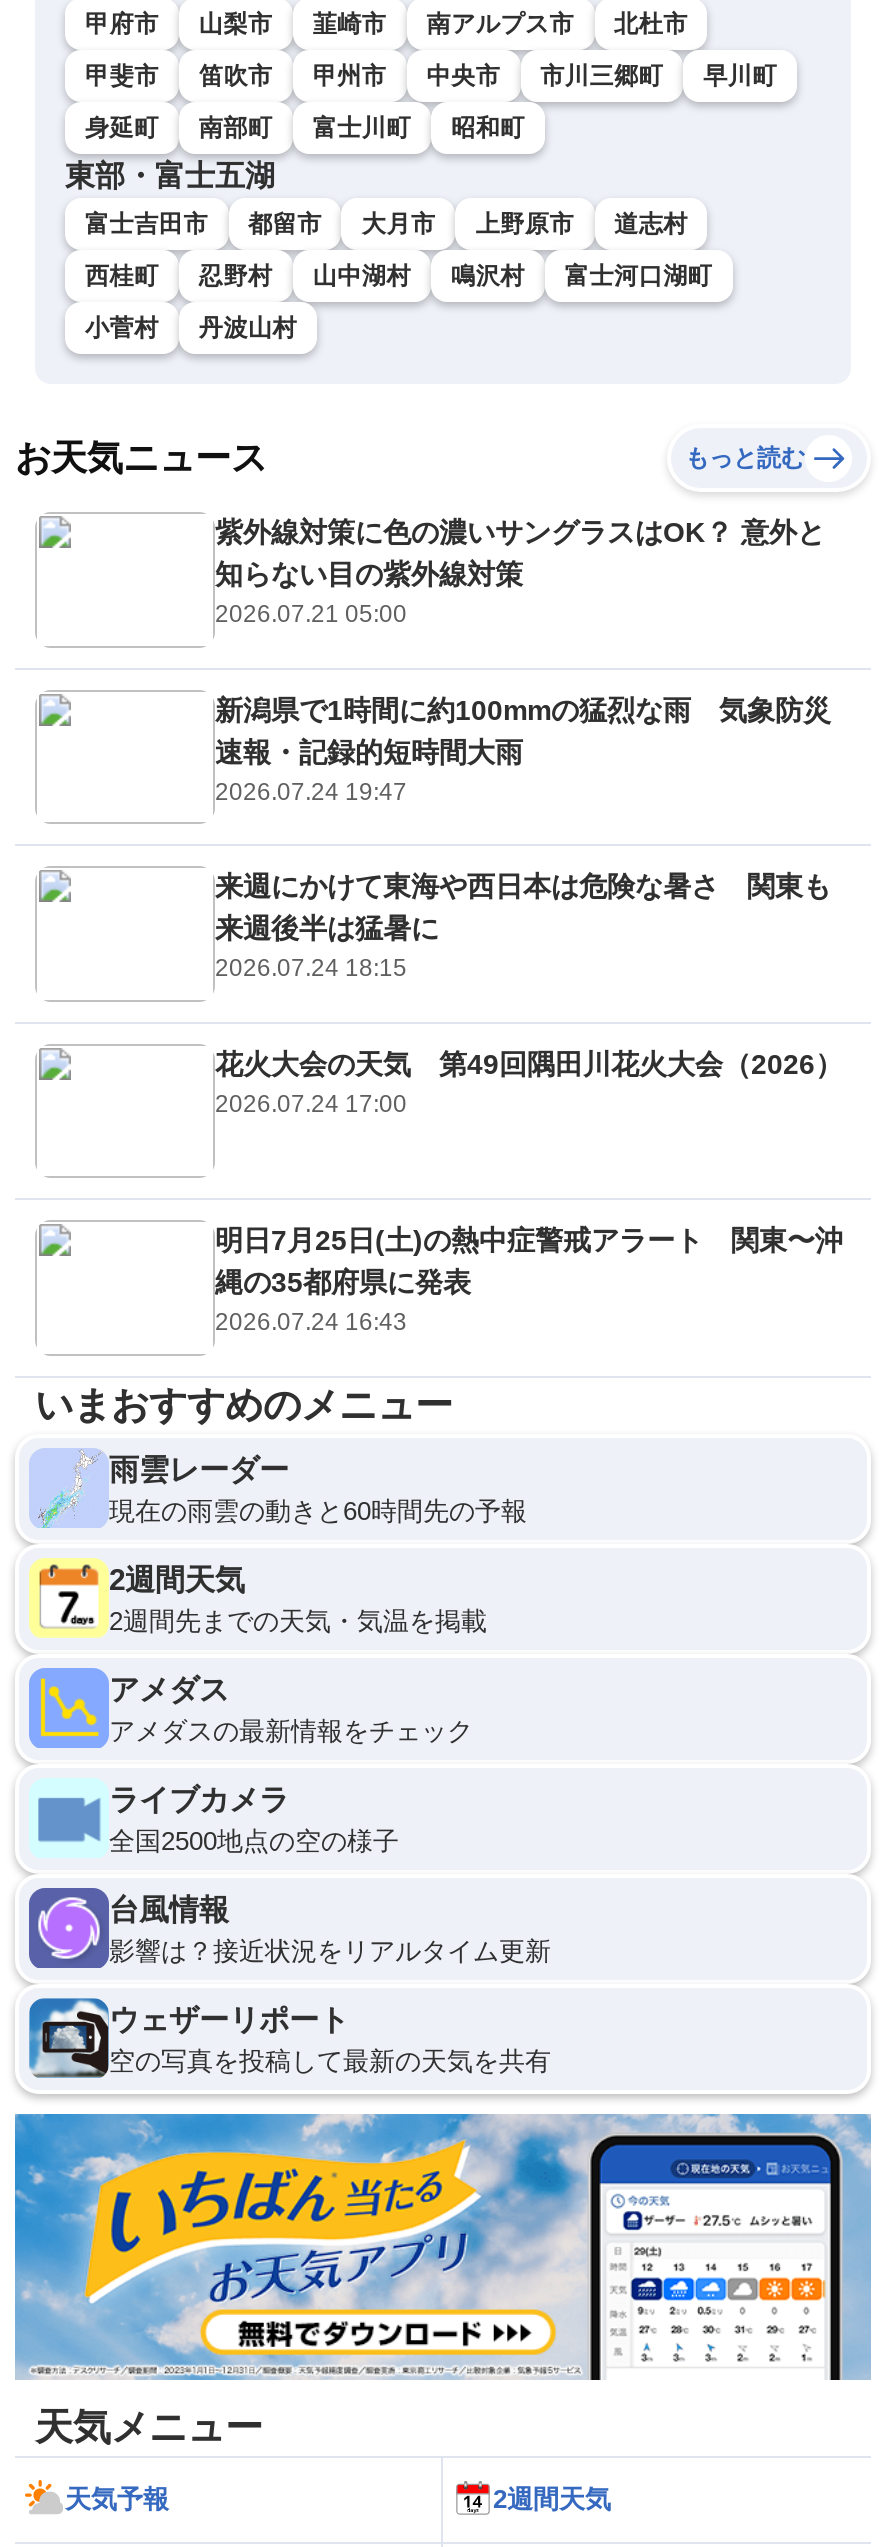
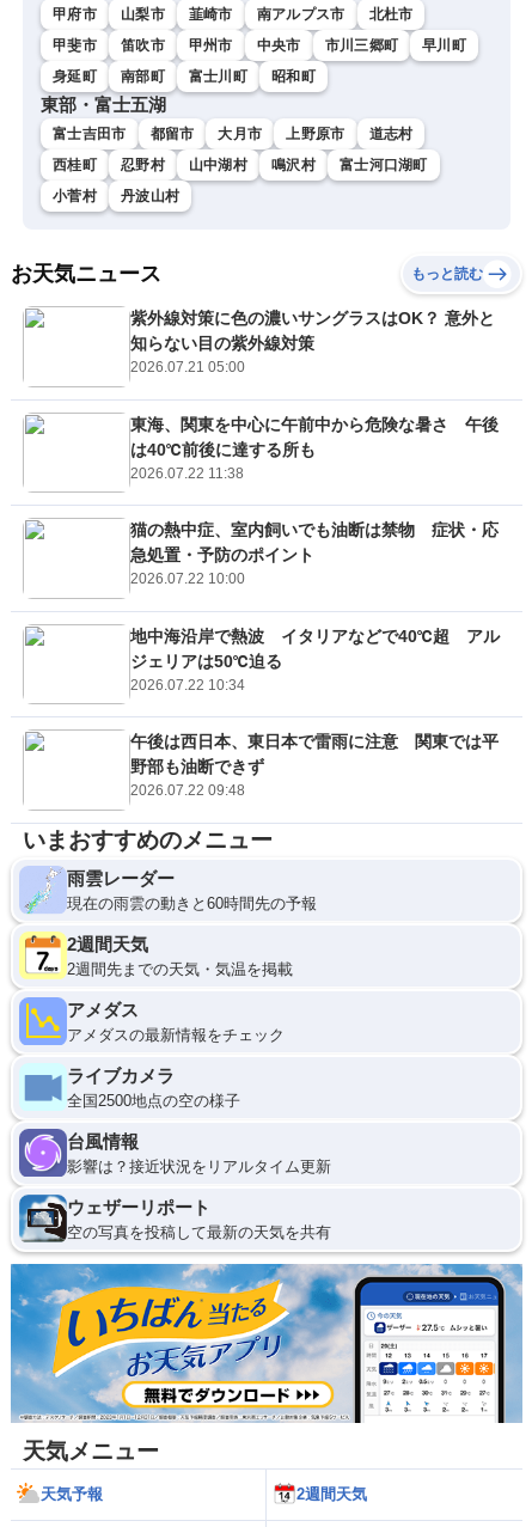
- 新潟県で1時間に約100mmの猛烈な雨 気象防災
- 速報・記録的短時間大雨
- 2026.07.24 19:47
+ 東海、関東を中心に午前中から危険な暑さ 午後
+ は40℃前後に達する所も
+ 2026.07.22 11:38

- 来週にかけて東海や西日本は危険な暑さ 関東も
- 来週後半は猛暑に
- 2026.07.24 18:15
+ 猫の熱中症、室内飼いでも油断は禁物 症状・応
+ 急処置・予防のポイント
+ 2026.07.22 10:00

- 花火大会の天気 第49回隅田川花火大会（2026）
- 2026.07.24 17:00
+ 地中海沿岸で熱波 イタリアなどで40℃超 アル
+ ジェリアは50℃迫る
+ 2026.07.22 10:34

- 明日7月25日(土)の熱中症警戒アラート 関東〜沖
- 縄の35都府県に発表
- 2026.07.24 16:43
+ 午後は西日本、東日本で雷雨に注意 関東では平
+ 野部も油断できず
+ 2026.07.22 09:48
